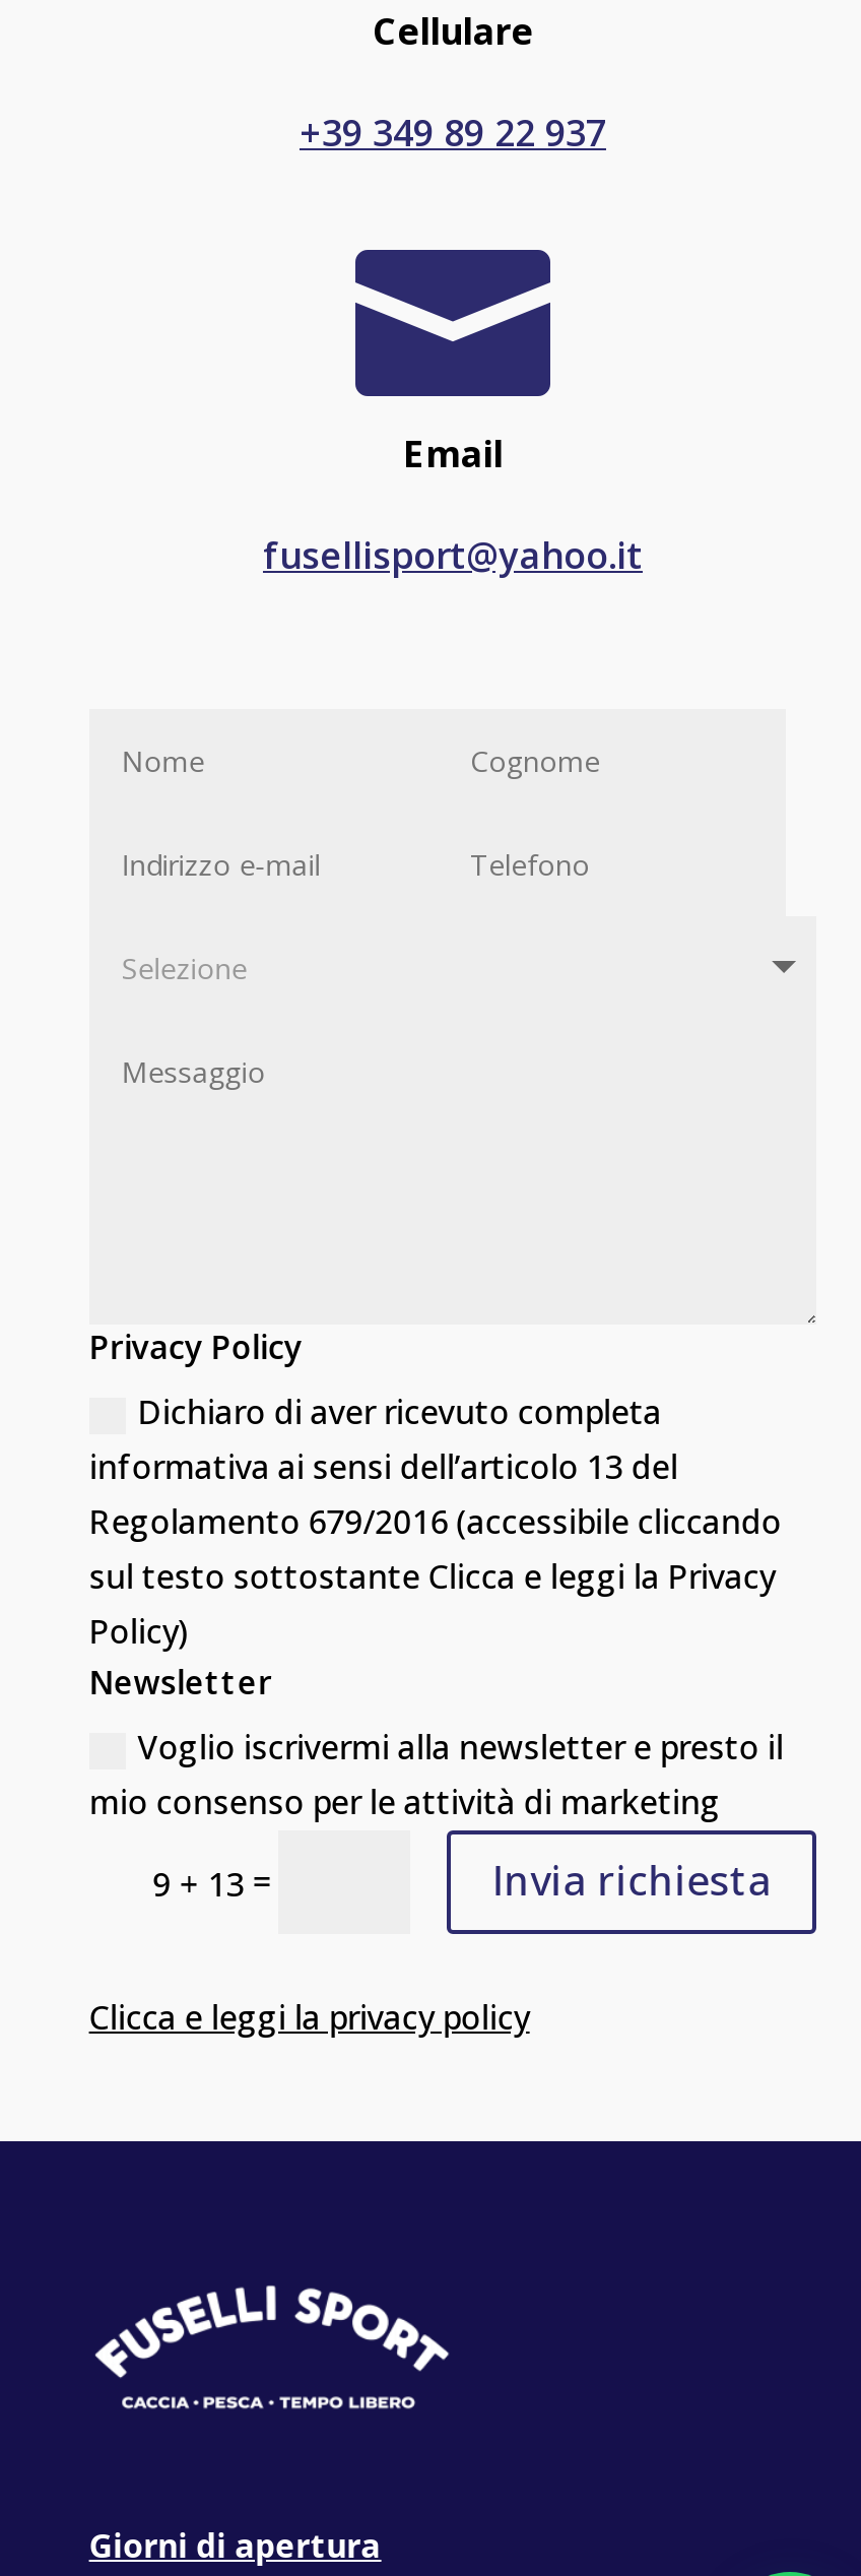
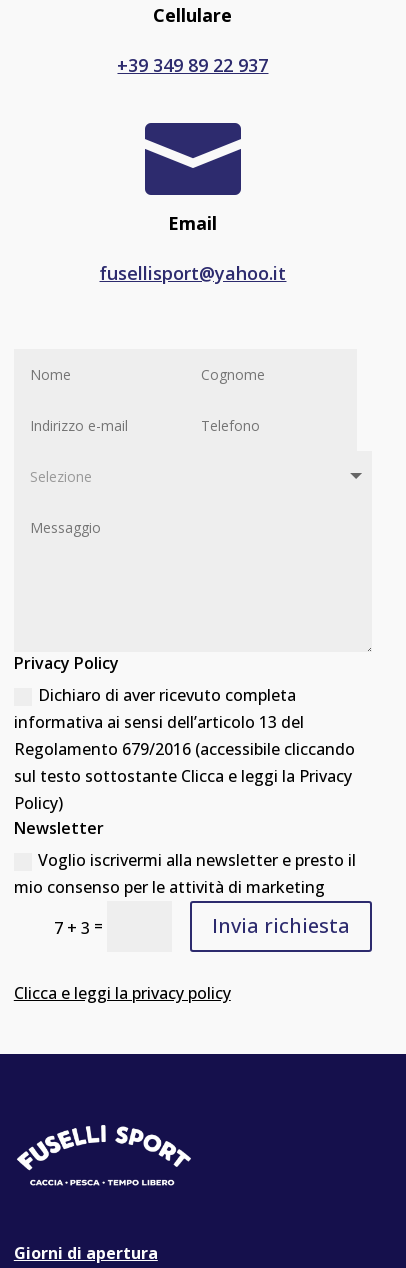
- 9 + 13 =
+ 7 + 3 =
